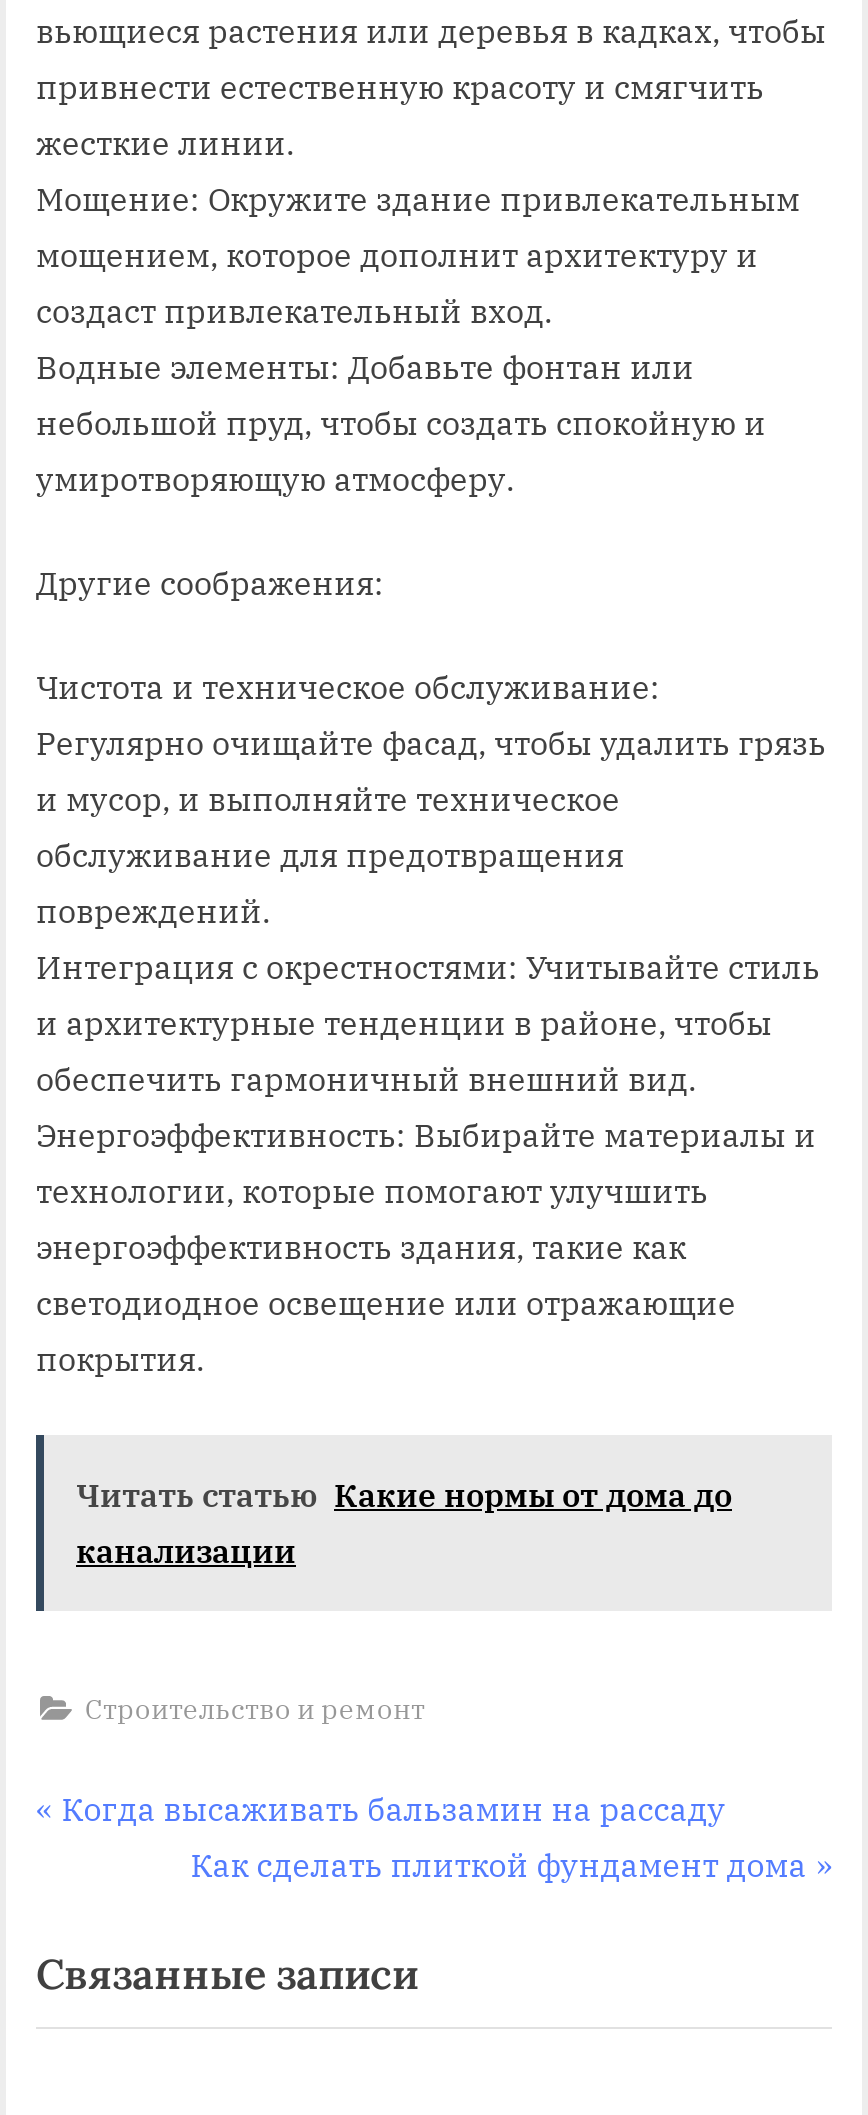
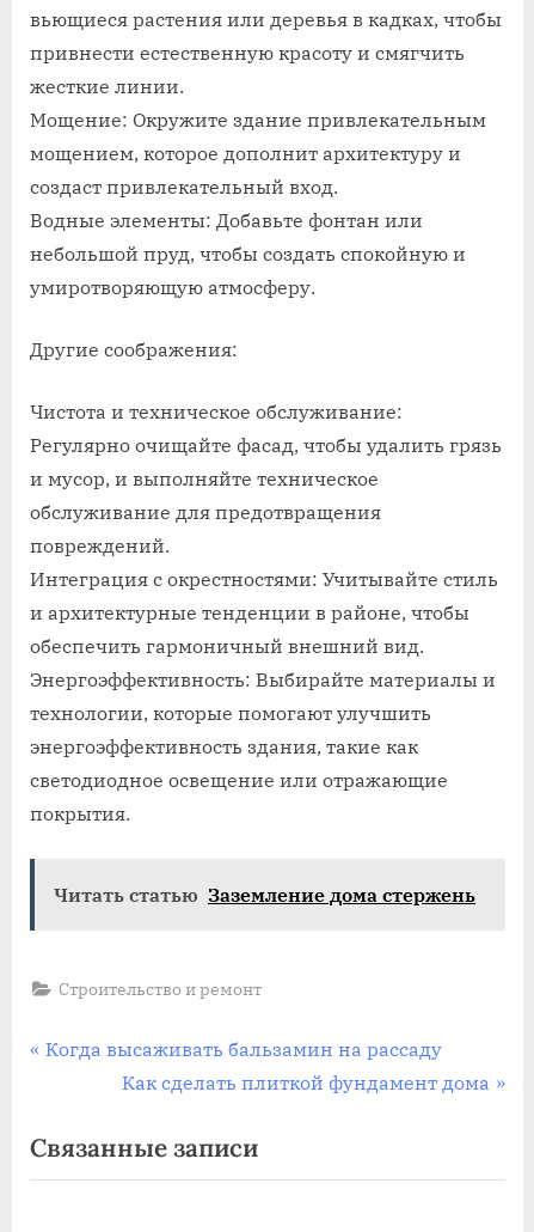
- Читать статью Какие нормы от дома до
- канализации
+ Читать статью Заземление дома стержень
